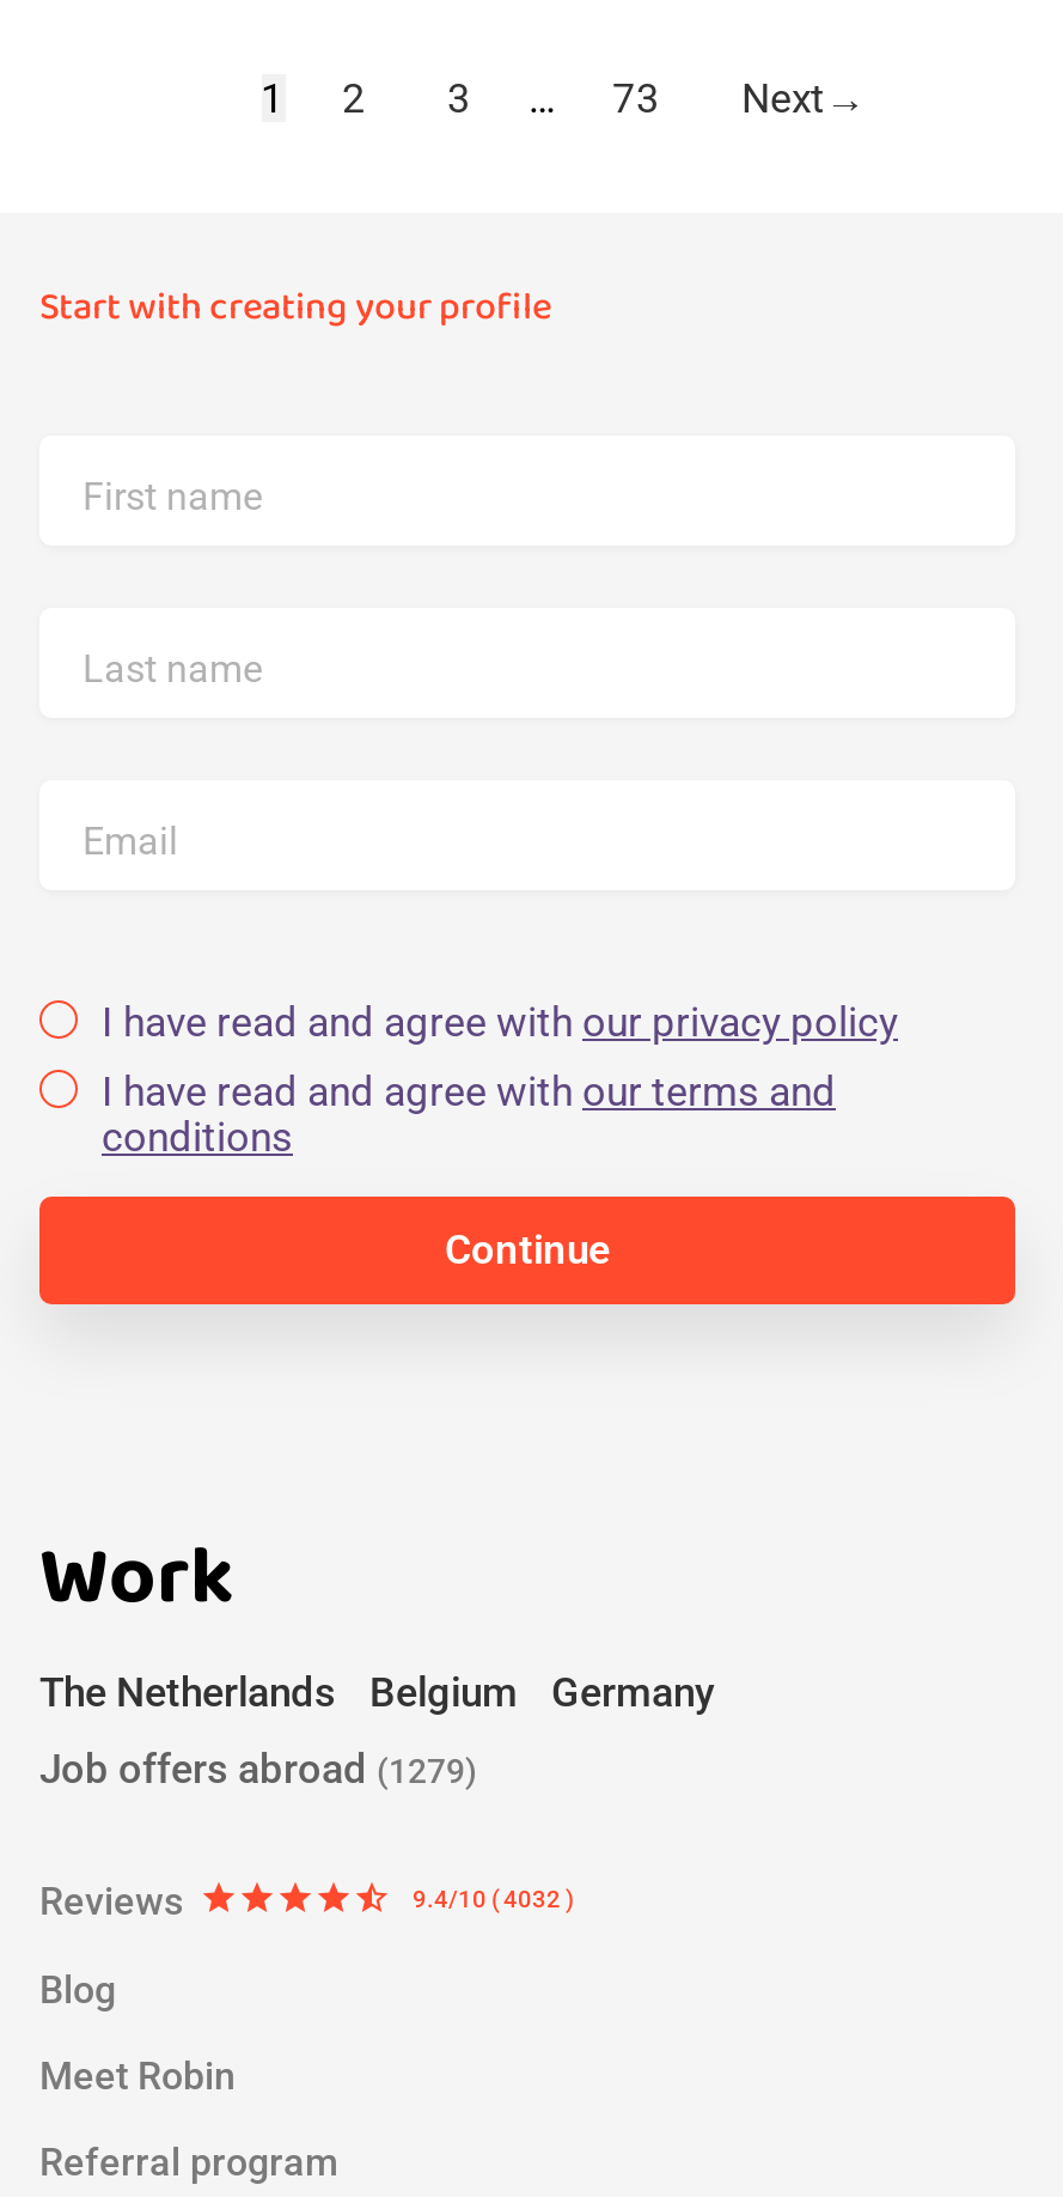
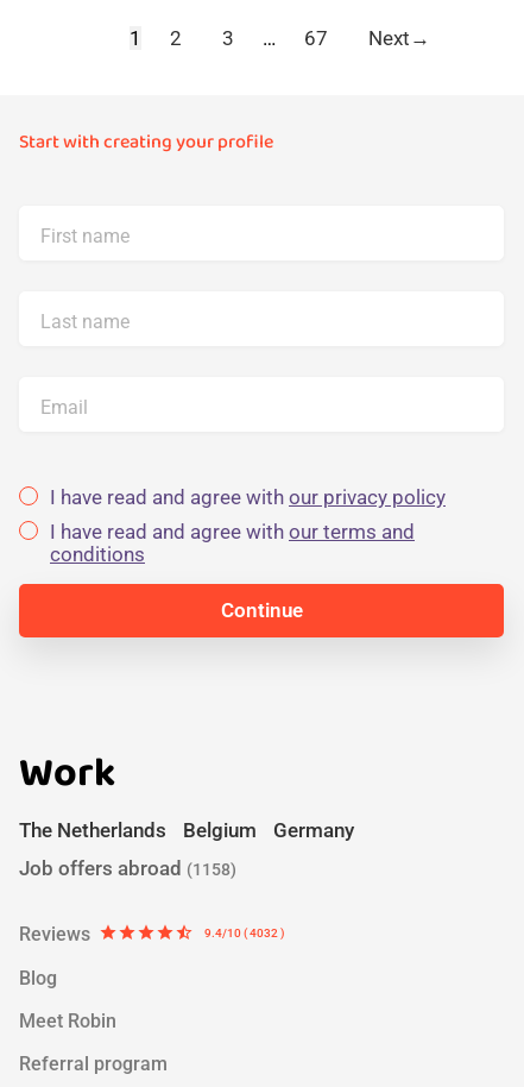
- 73
+ 67

- Job offers abroad (1279)
+ Job offers abroad (1158)
